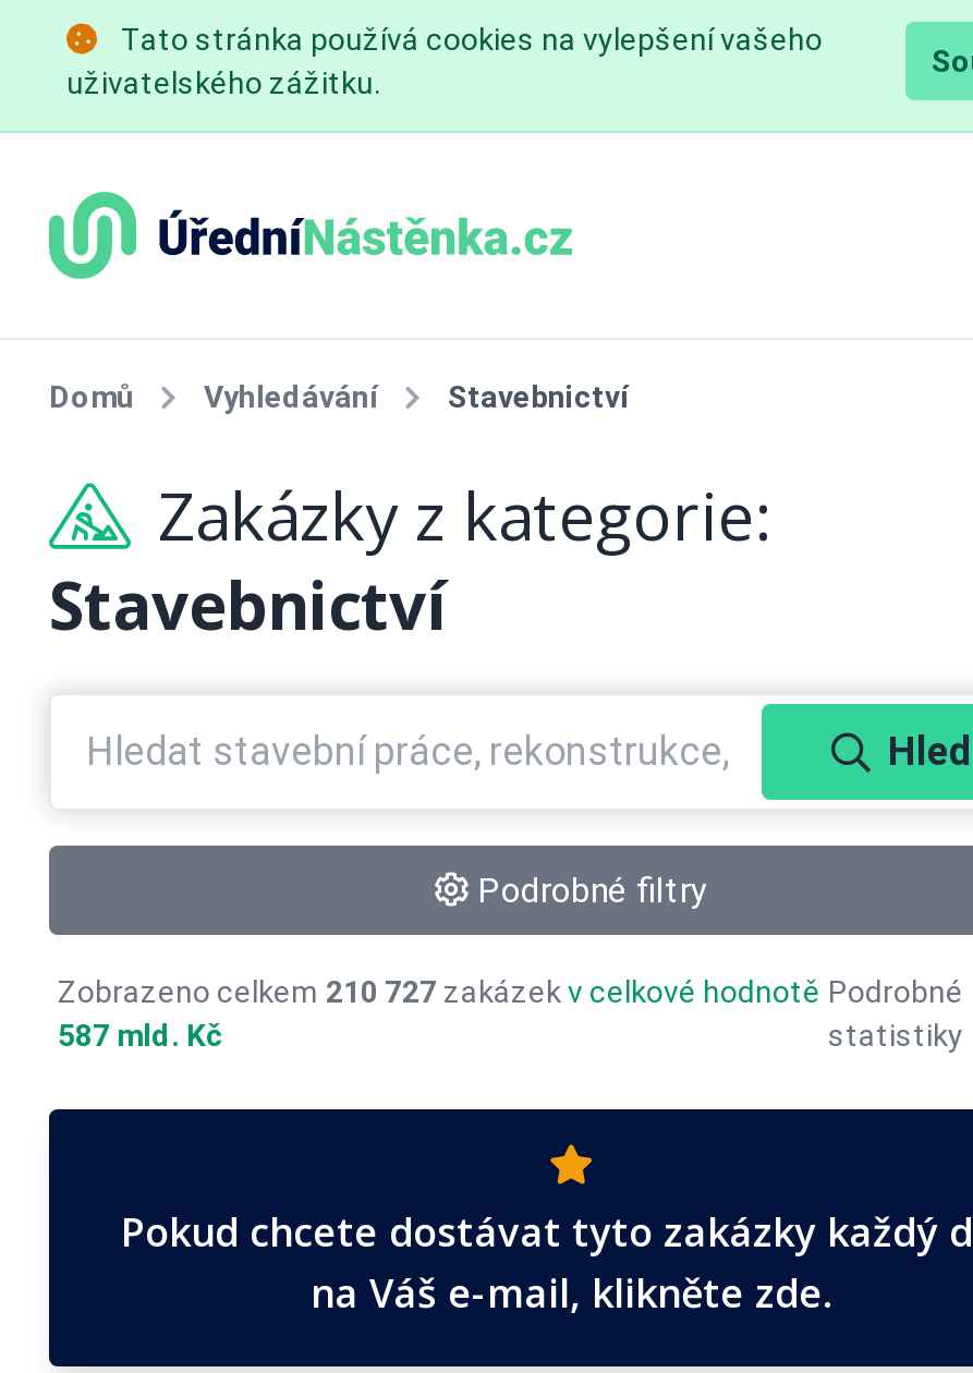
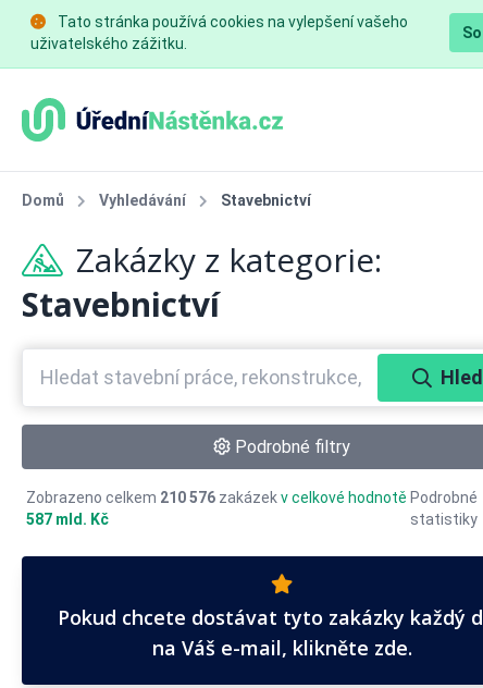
- Zobrazeno celkem 210 727 zakázek v celkové hodnotě
+ Zobrazeno celkem 210 576 zakázek v celkové hodnotě
